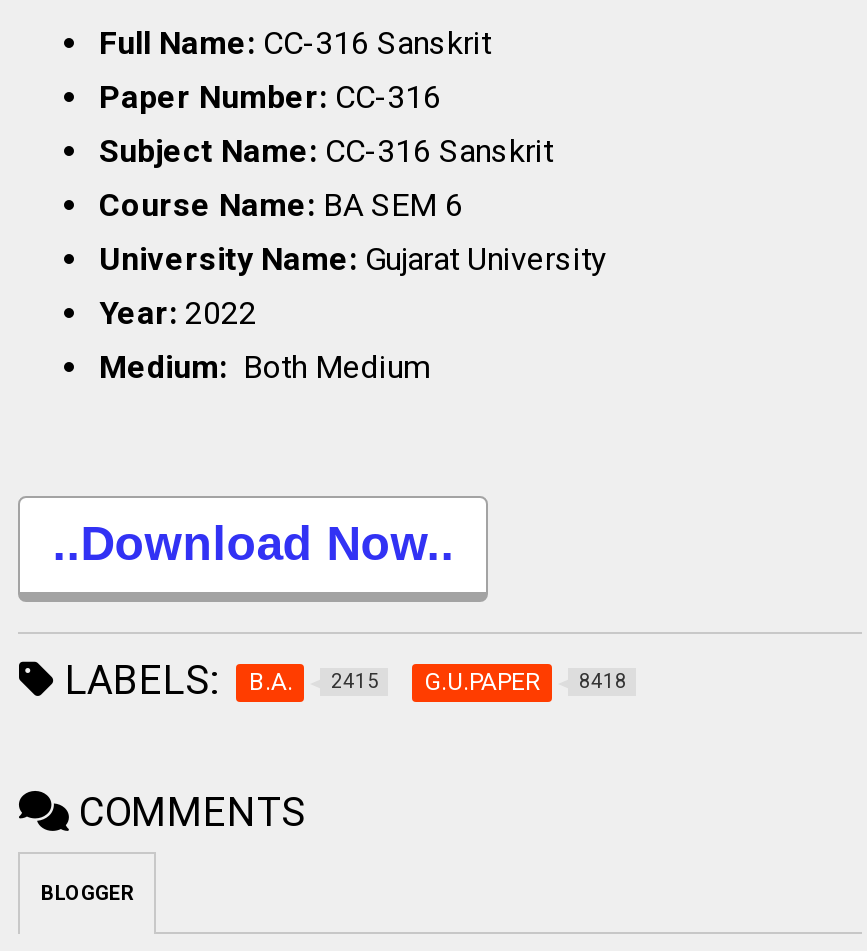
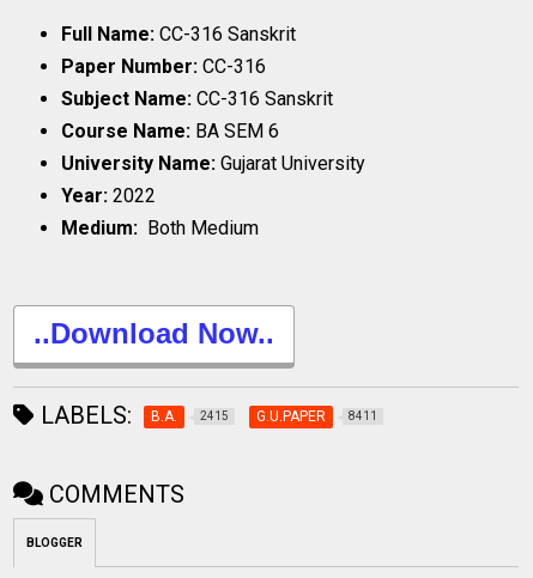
- G.U.PAPER 8418
+ G.U.PAPER 8411
